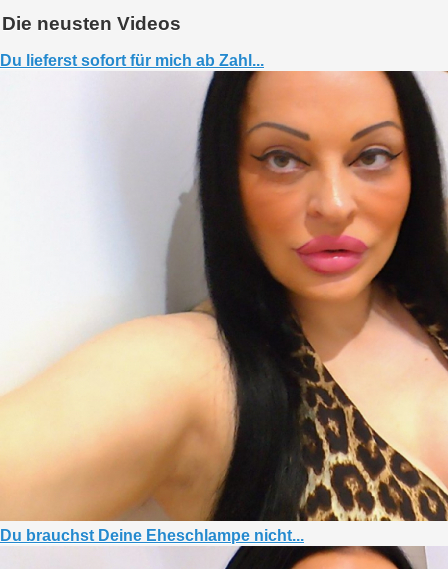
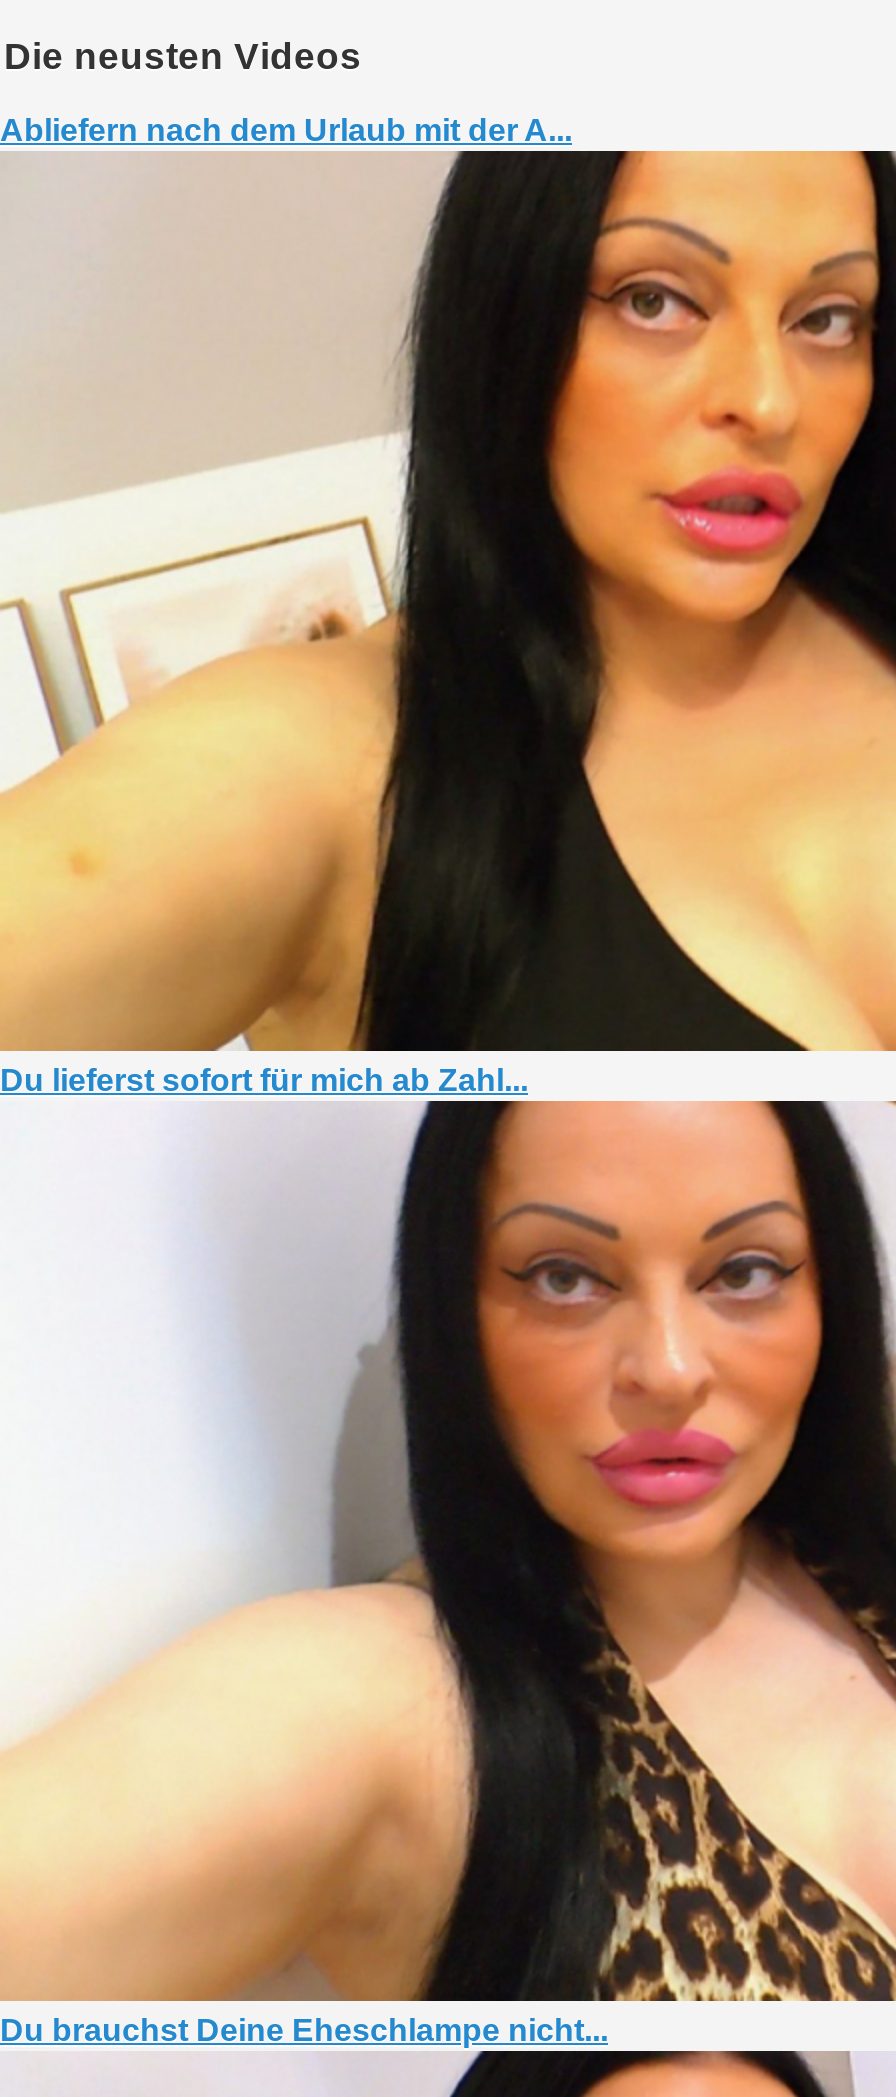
+ Abliefern nach dem Urlaub mit der A...

+ [image]
